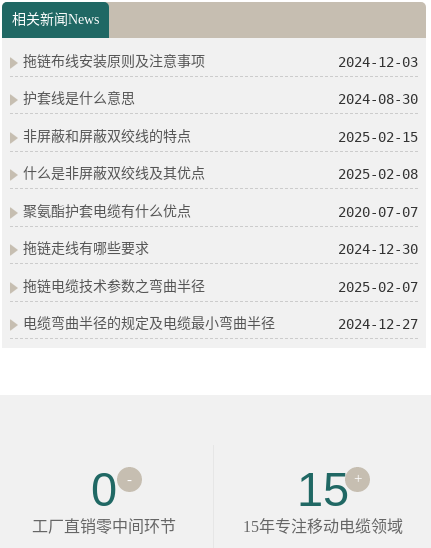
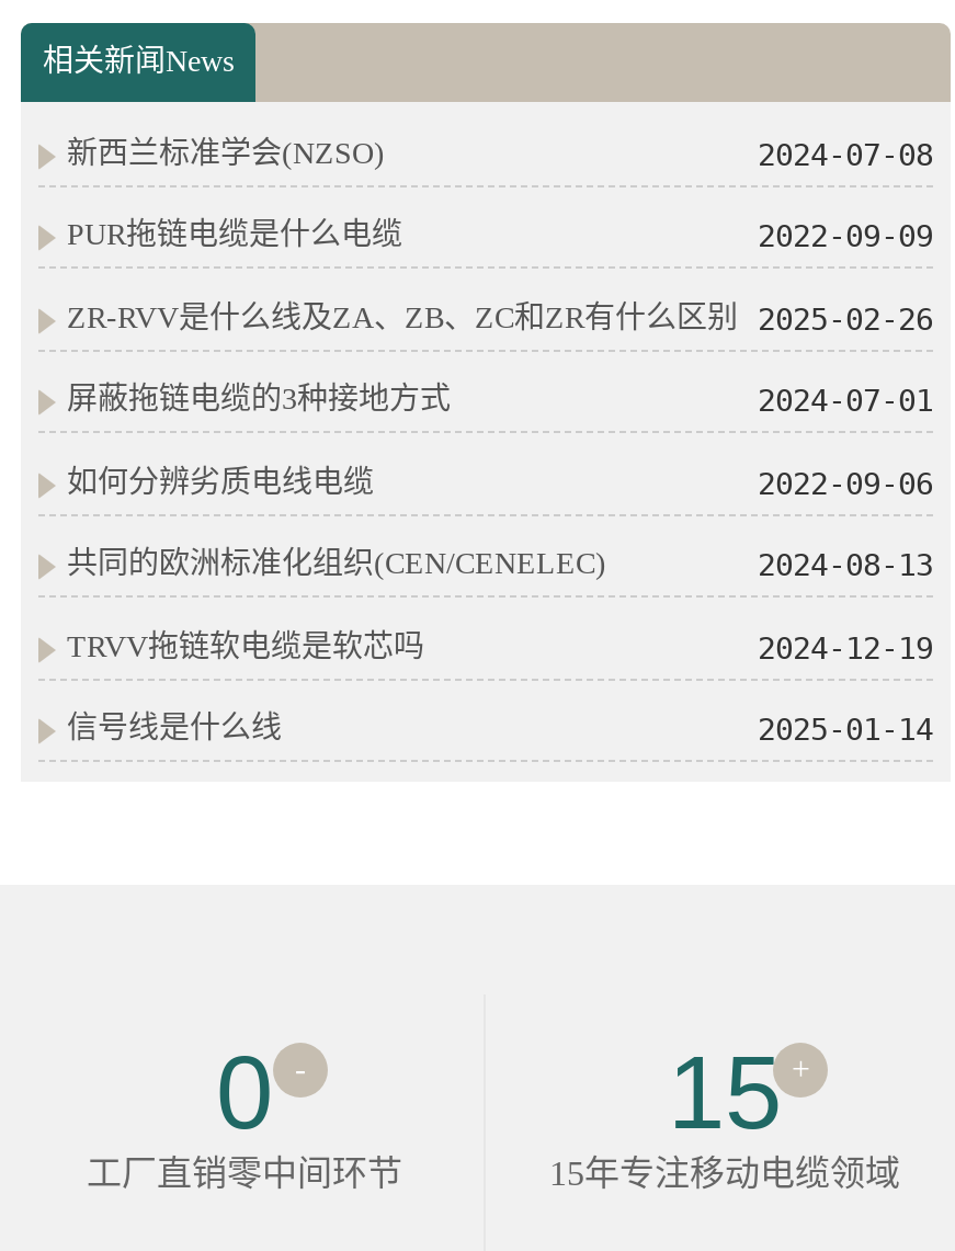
- 拖链布线安装原则及注意事项
- 2024-12-03
+ 新西兰标准学会(NZSO)
+ 2024-07-08

- 护套线是什么意思
- 2024-08-30
+ PUR拖链电缆是什么电缆
+ 2022-09-09

- 非屏蔽和屏蔽双绞线的特点
- 2025-02-15
+ ZR-RVV是什么线及ZA、ZB、ZC和ZR有什么区别 2025-02-26

- 什么是非屏蔽双绞线及其优点
- 2025-02-08
+ 屏蔽拖链电缆的3种接地方式
+ 2024-07-01

- 聚氨酯护套电缆有什么优点
- 2020-07-07
+ 如何分辨劣质电线电缆
+ 2022-09-06

- 拖链走线有哪些要求
- 2024-12-30
+ 共同的欧洲标准化组织(CEN/CENELEC)
+ 2024-08-13

- 拖链电缆技术参数之弯曲半径
- 2025-02-07
+ TRVV拖链软电缆是软芯吗
+ 2024-12-19

- 电缆弯曲半径的规定及电缆最小弯曲半径
- 2024-12-27
+ 信号线是什么线
+ 2025-01-14
